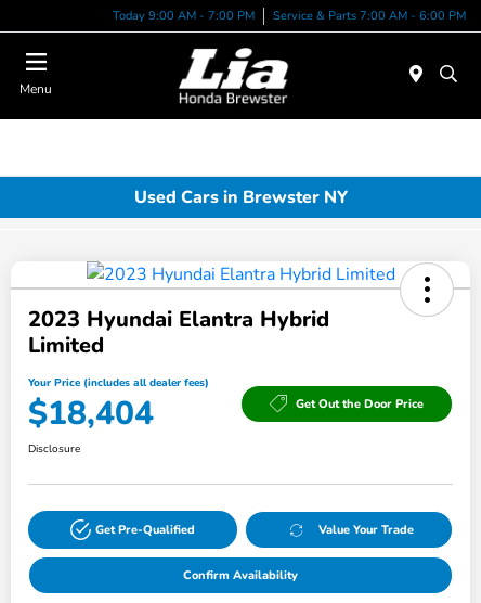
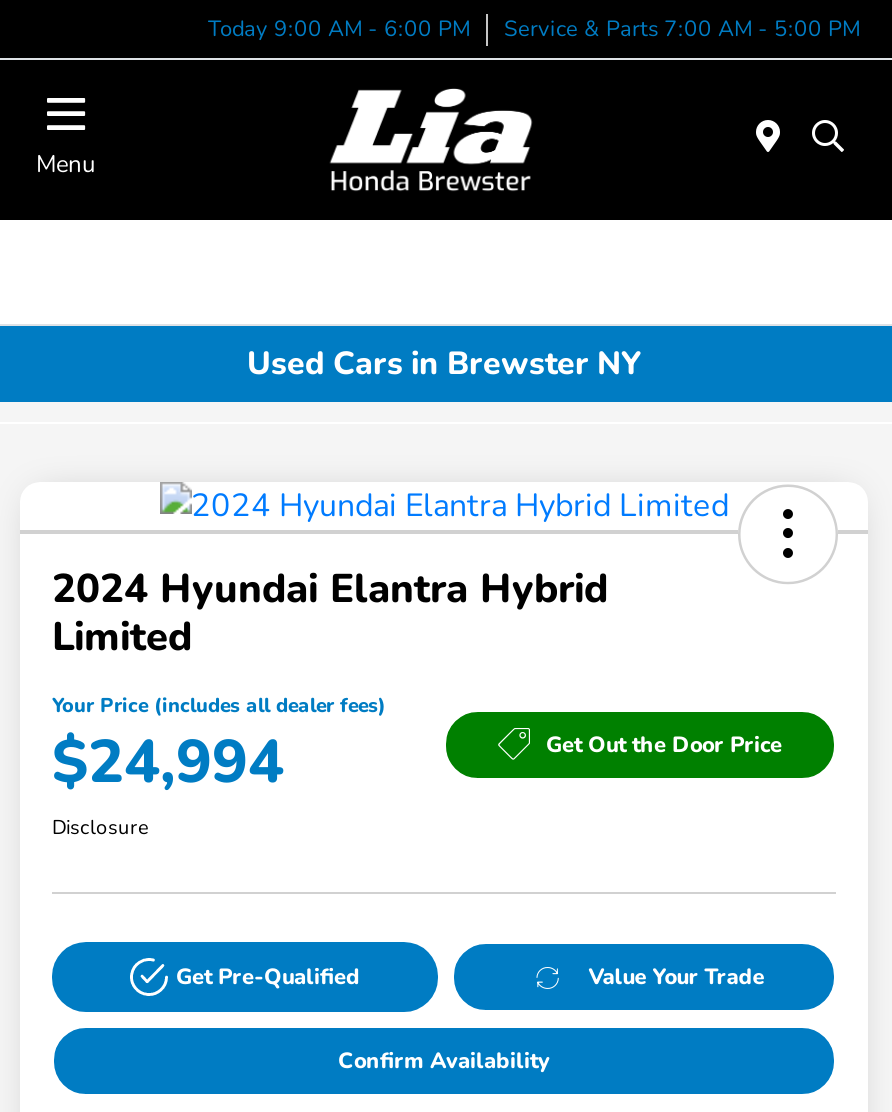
- Today 9:00 AM - 7:00 PM
+ Today 9:00 AM - 6:00 PM

- Service & Parts 7:00 AM - 6:00 PM
+ Service & Parts 7:00 AM - 5:00 PM

- 2023 Hyundai Elantra Hybrid
+ 2024 Hyundai Elantra Hybrid

- $18,404
+ $24,994
